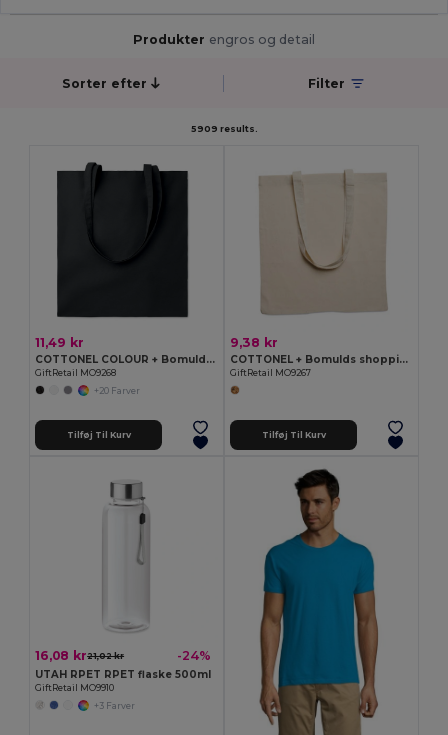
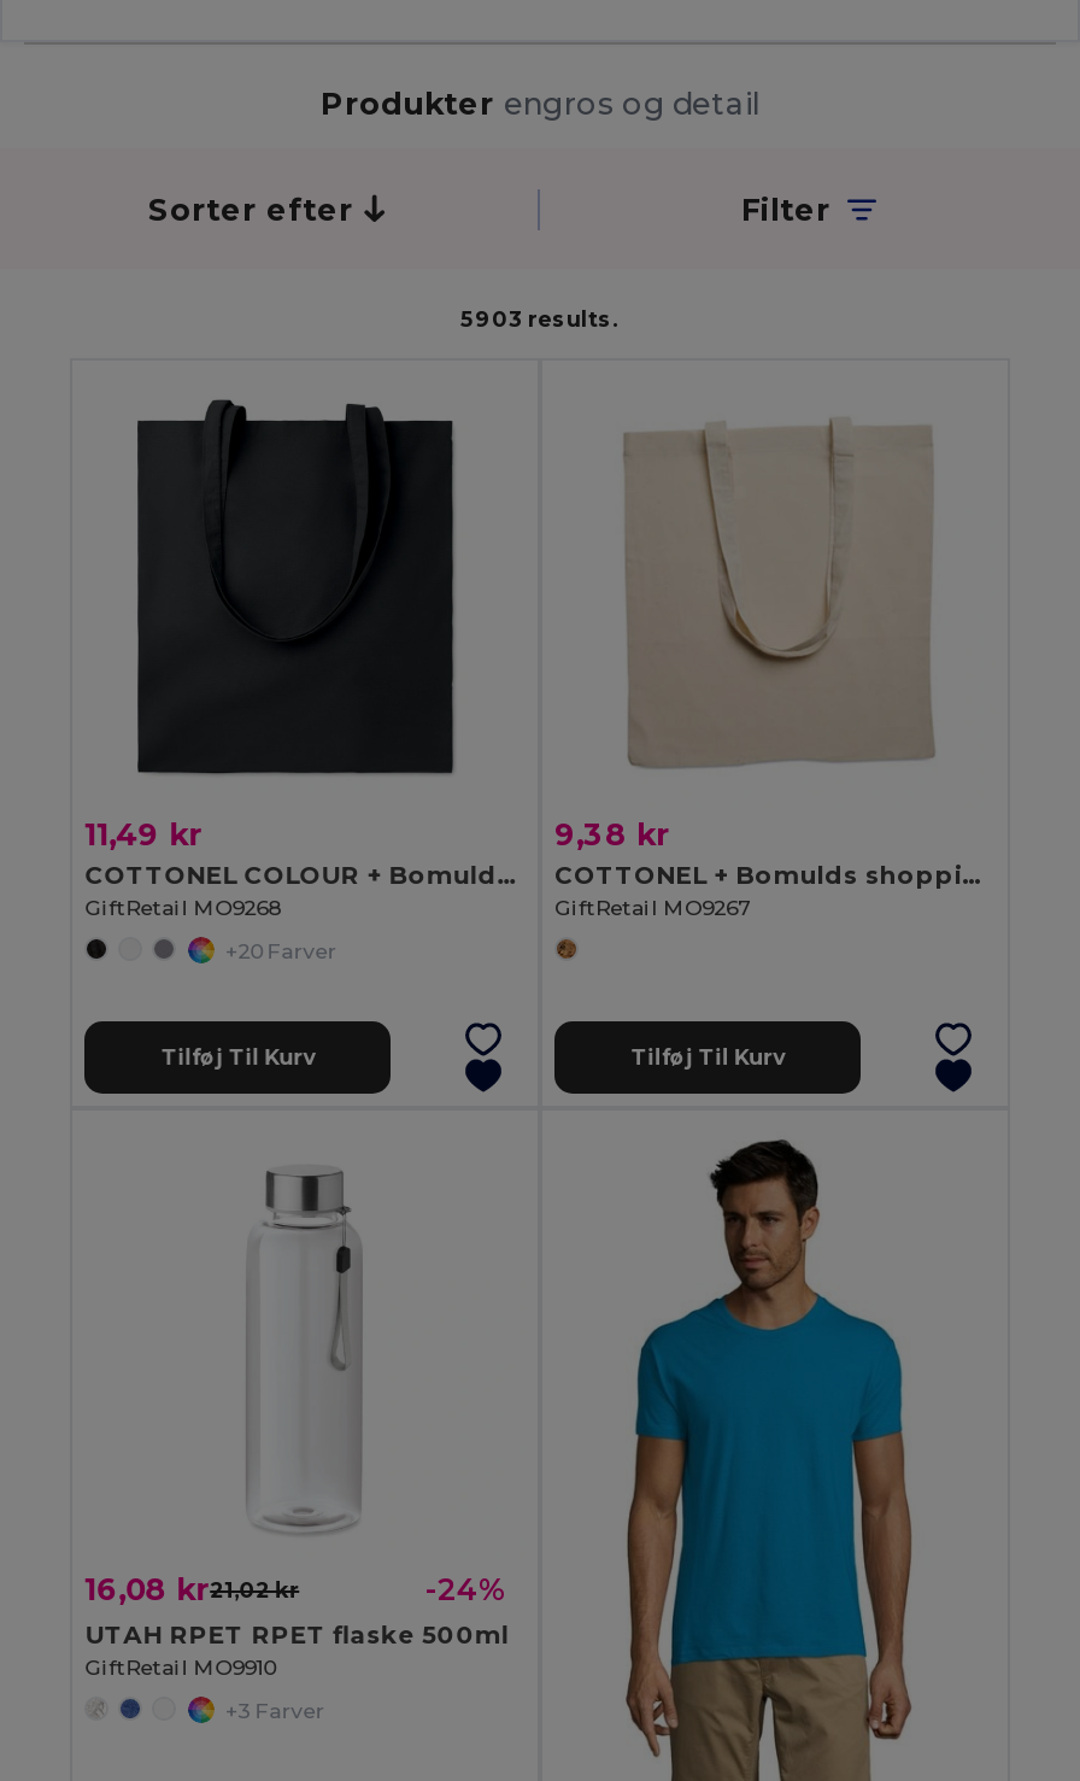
- 5909 results.
+ 5903 results.
